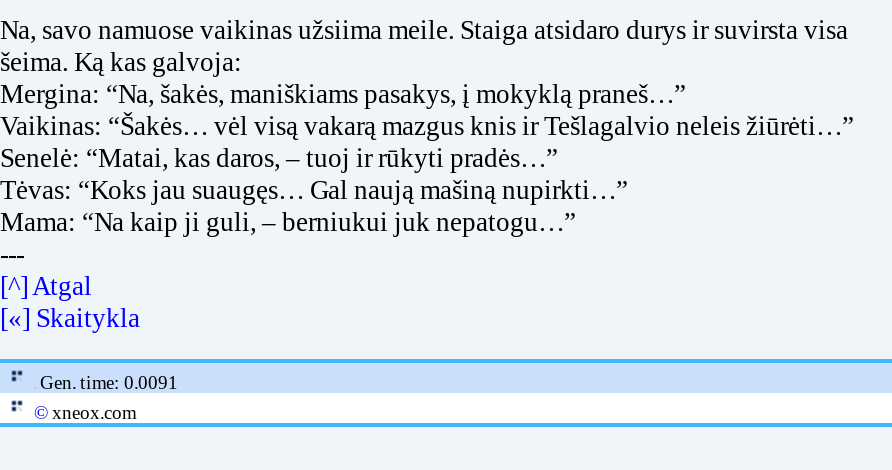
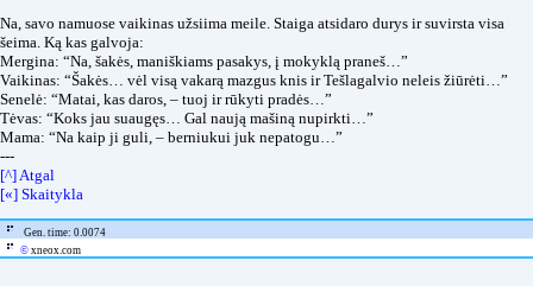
- Gen. time: 0.0091
+ Gen. time: 0.0074
